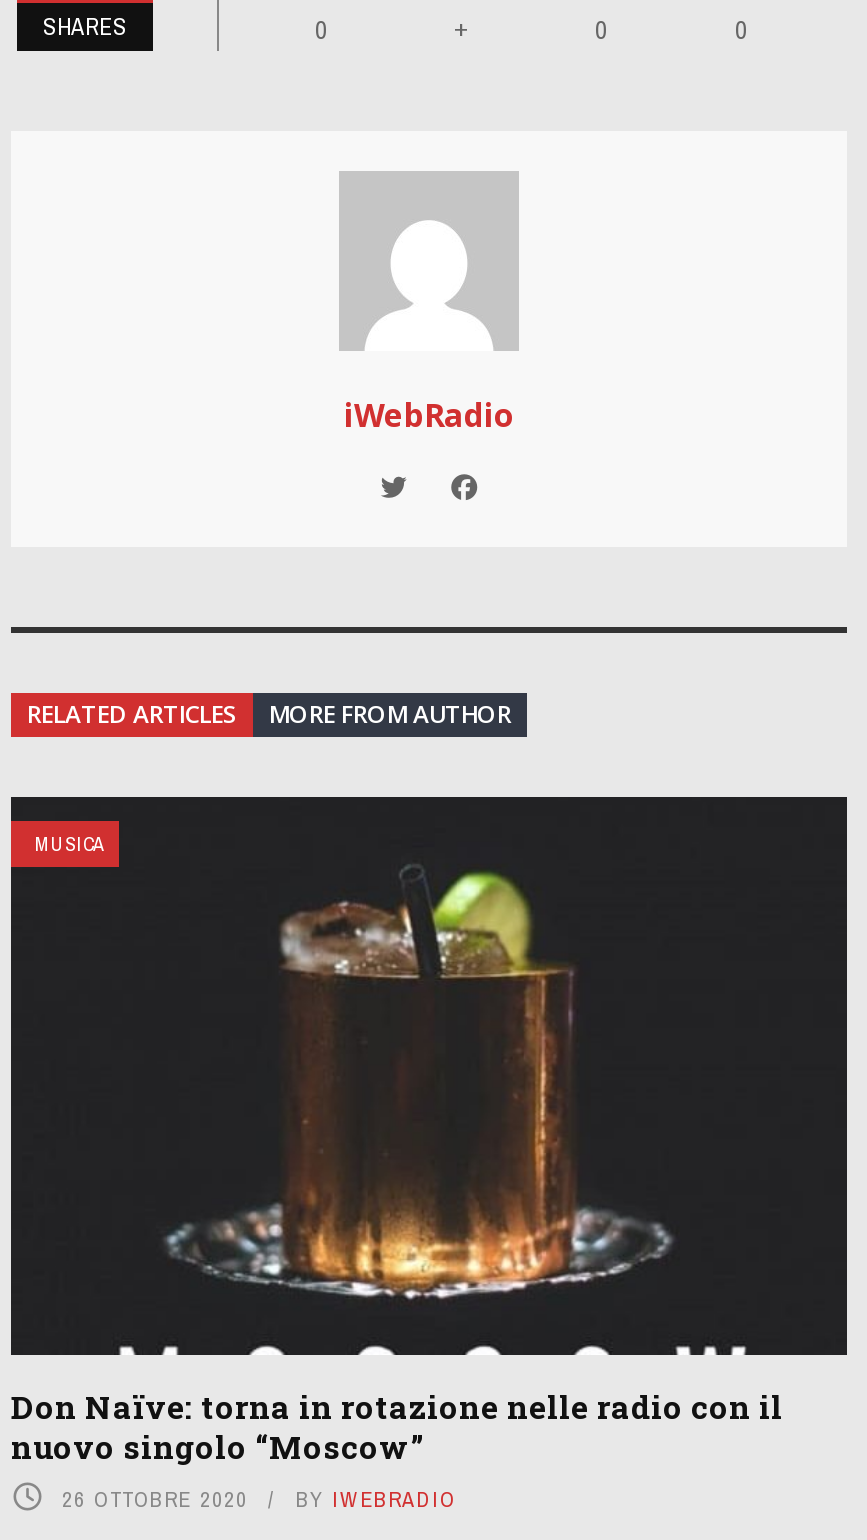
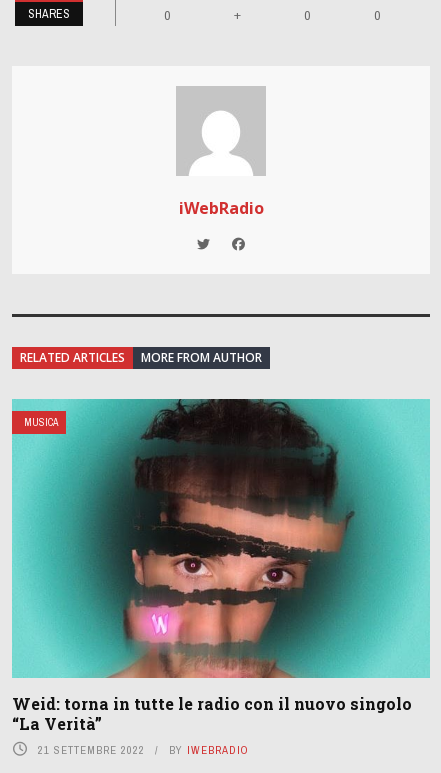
- [image]
- Don Naïve: torna in rotazione nelle radio con il
- nuovo singolo “Moscow”
- 26 OTTOBRE 2020
+ [image]
+ Weid: torna in tutte le radio con il nuovo singolo
+ “La Verità”
+ 21 SETTEMBRE 2022
